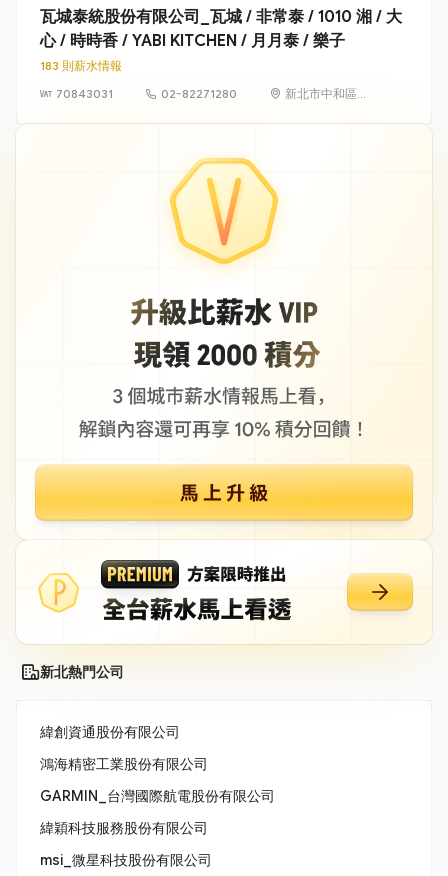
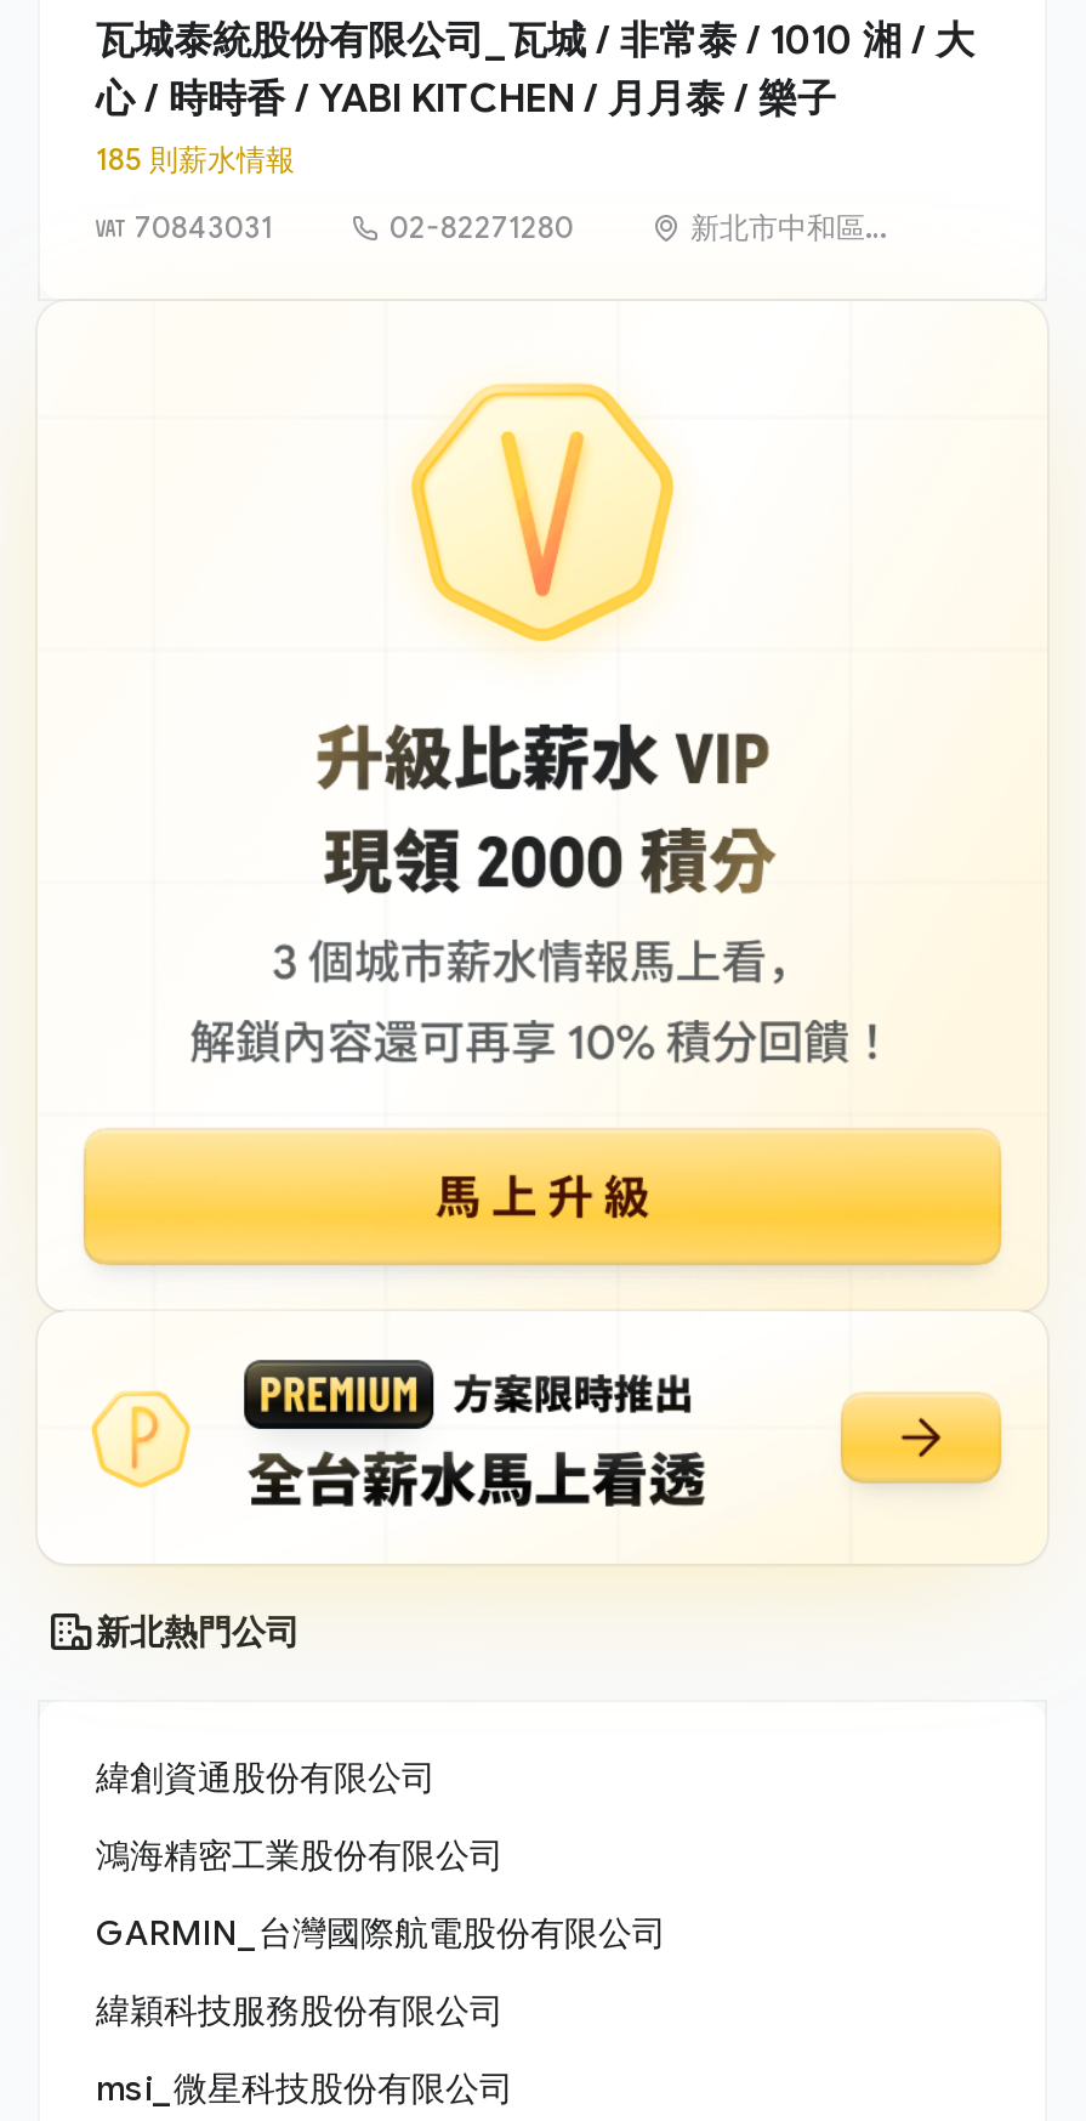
- 183 則薪水情報
+ 185 則薪水情報
